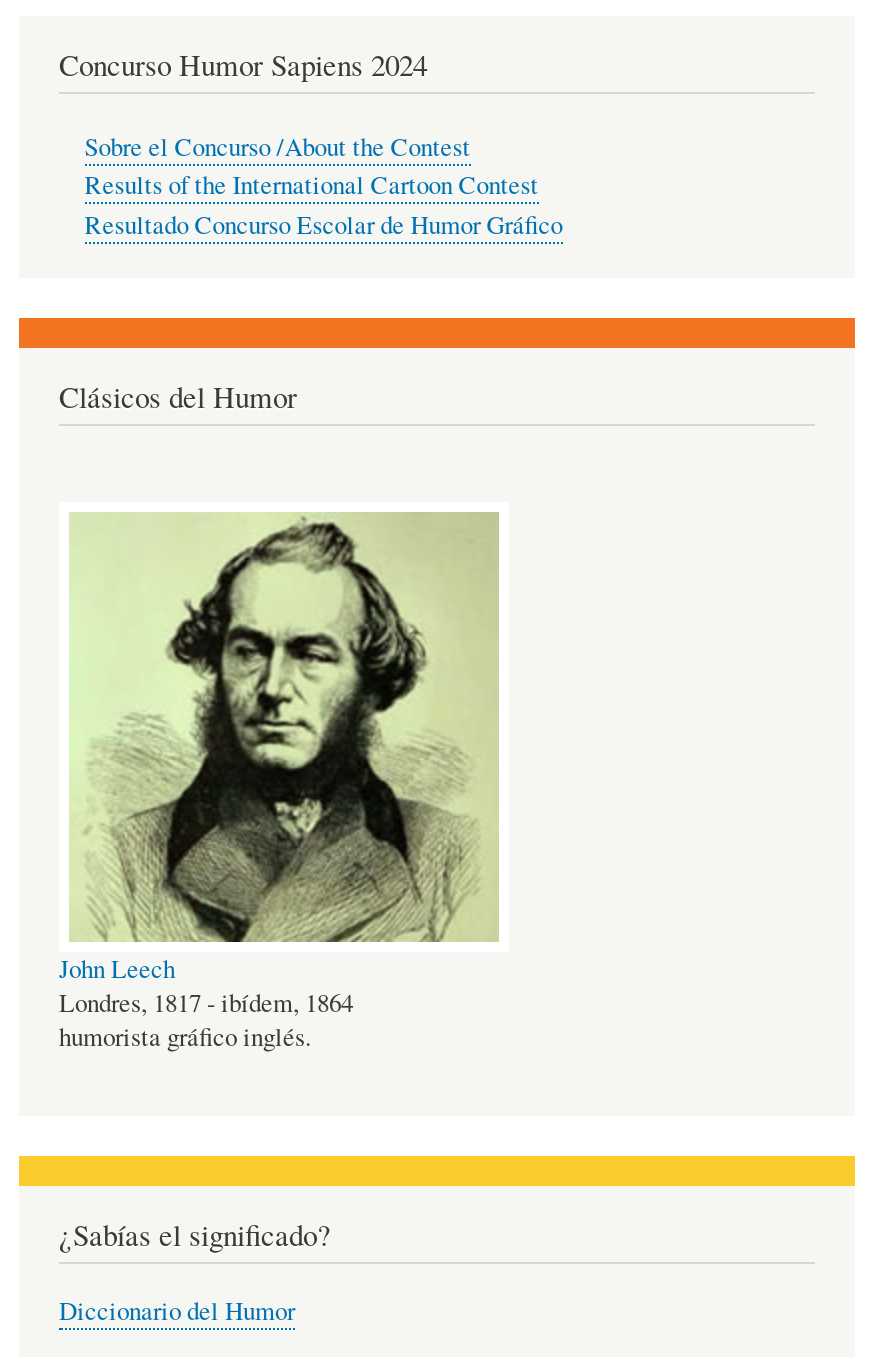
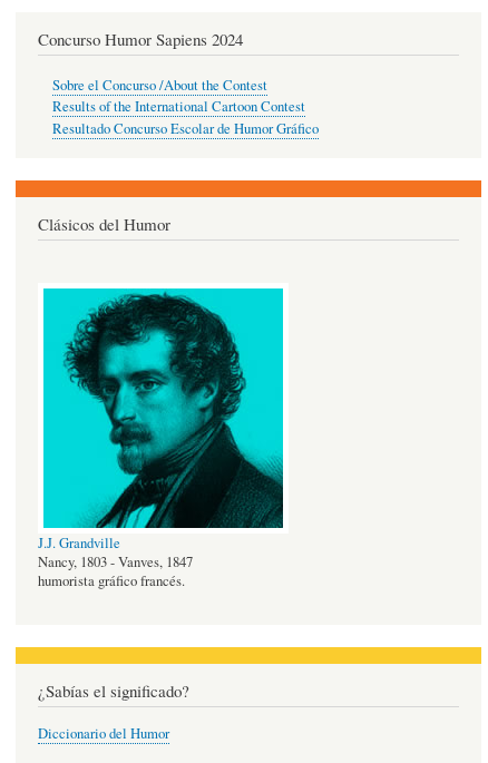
- [image]
- John Leech
- Londres, 1817 - ibídem, 1864
- humorista gráfico inglés.
+ [image]
+ J.J. Grandville
+ Nancy, 1803 - Vanves, 1847
+ humorista gráfico francés.
